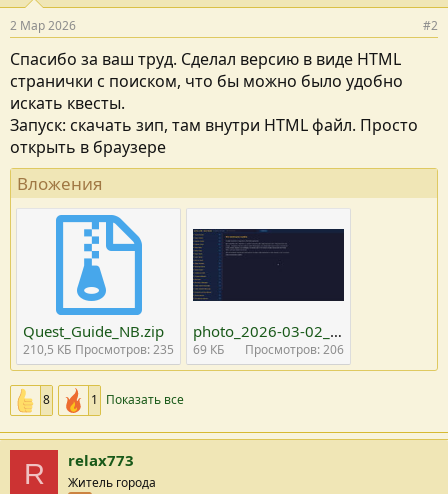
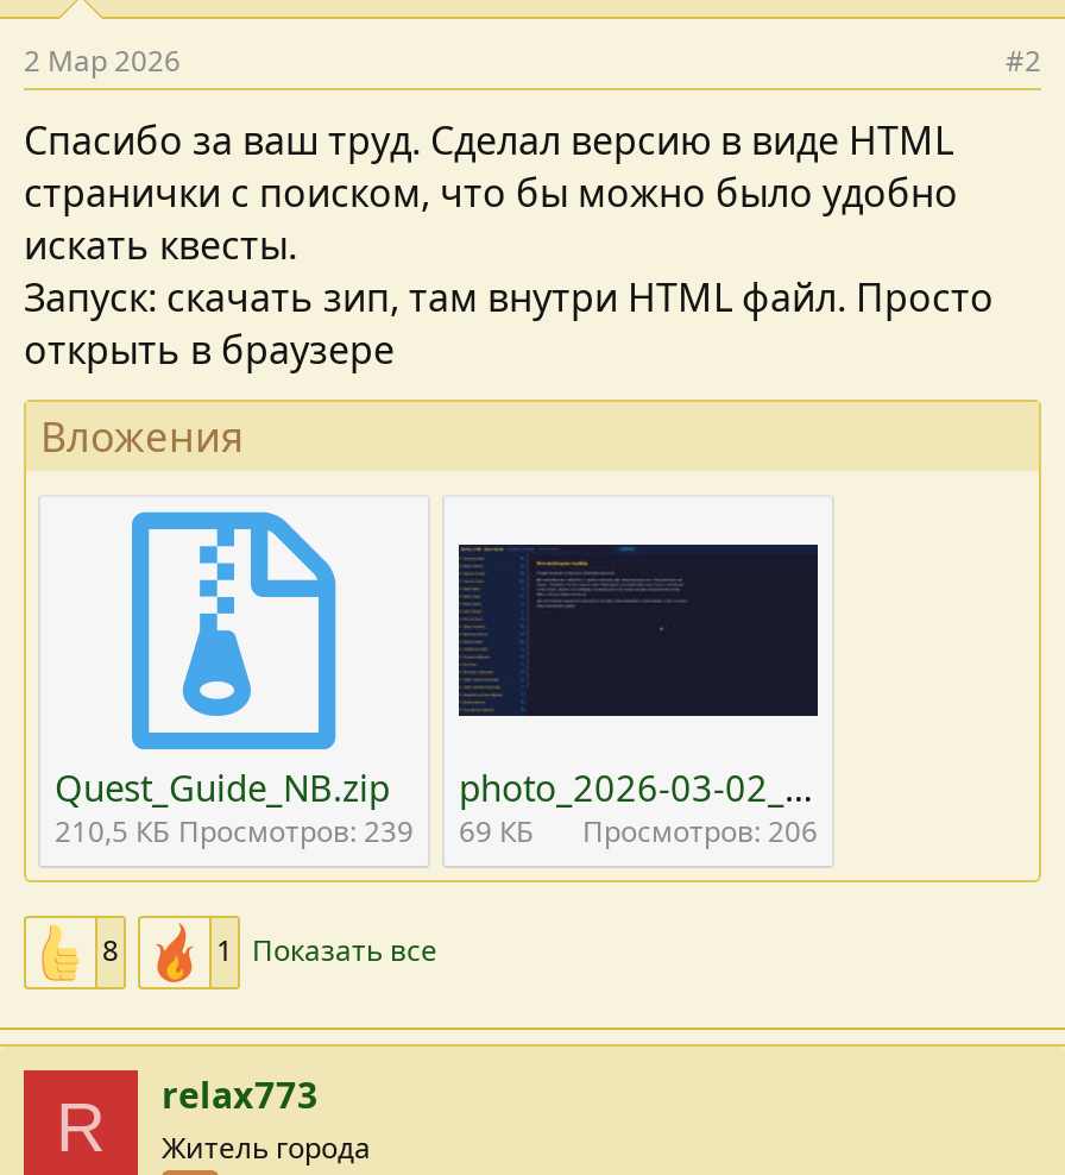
- 210,5 КБ Просмотров: 235
+ 210,5 КБ Просмотров: 239
